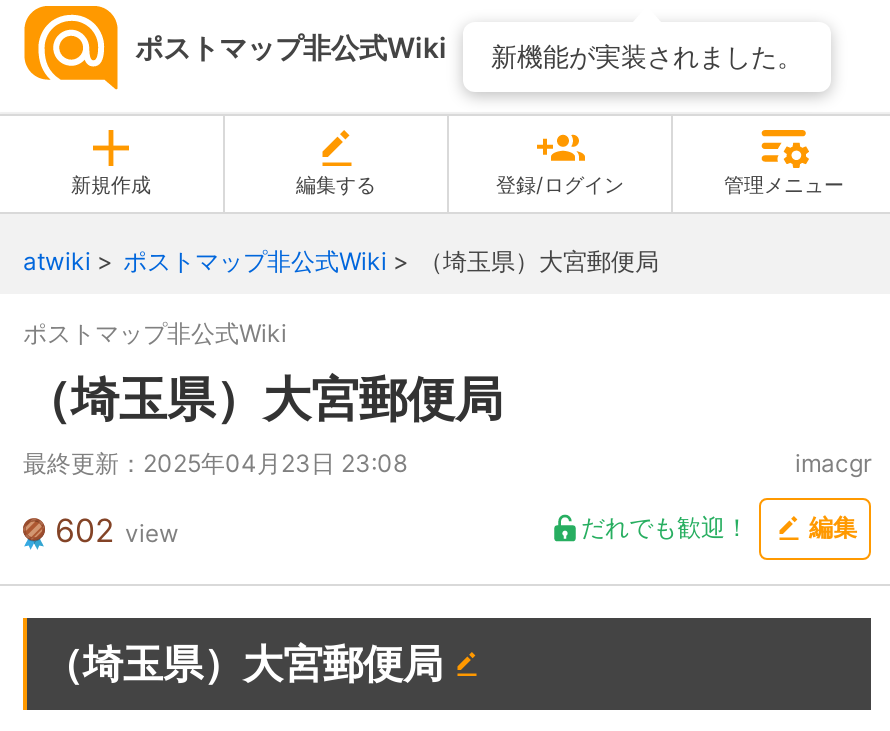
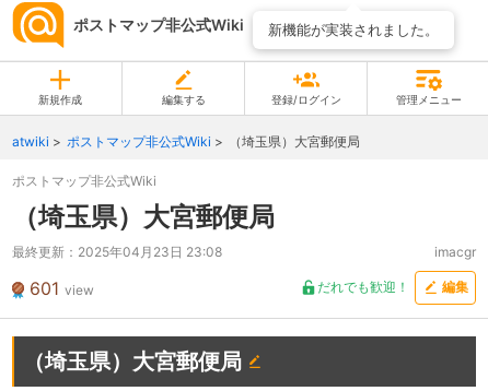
- 602 view
+ 601 view
